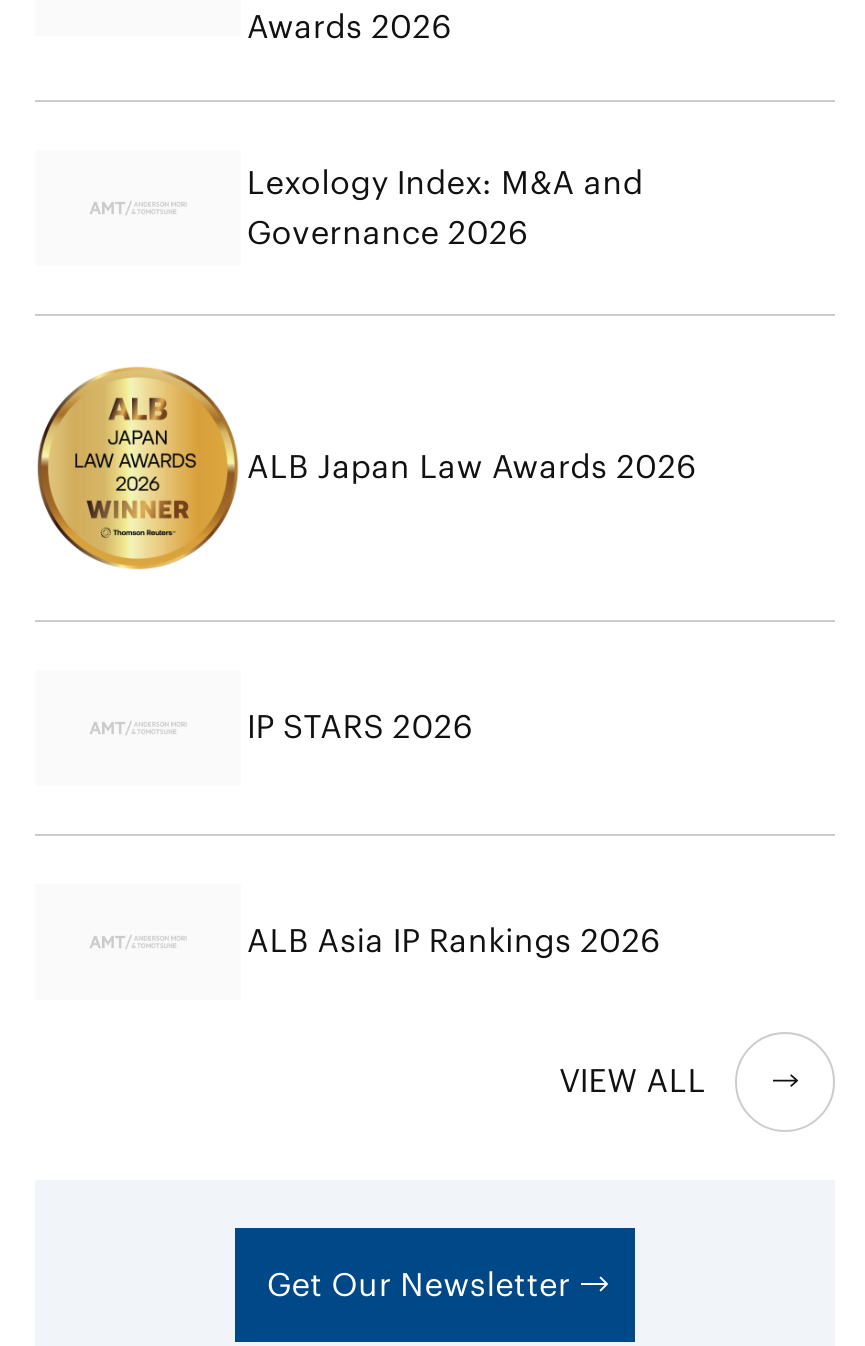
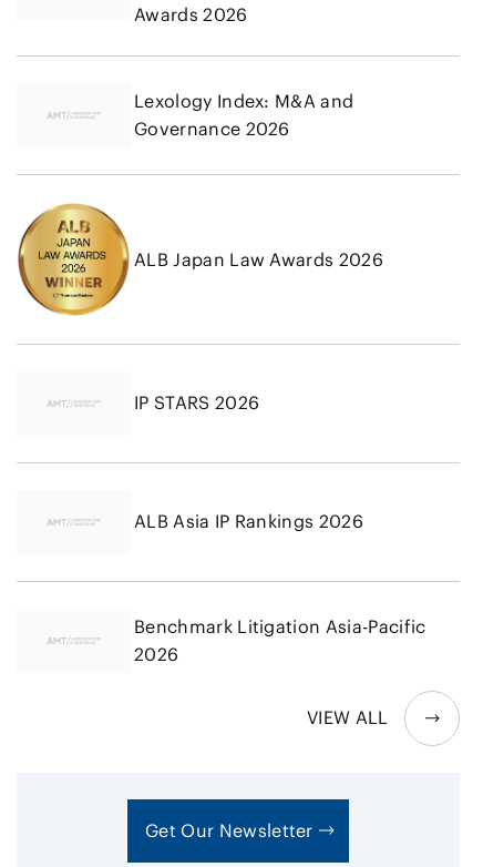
+ Benchmark Litigation Asia-Pacific
+ 2026
